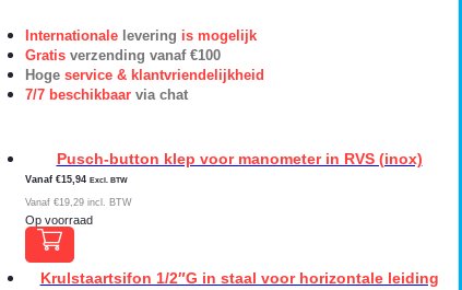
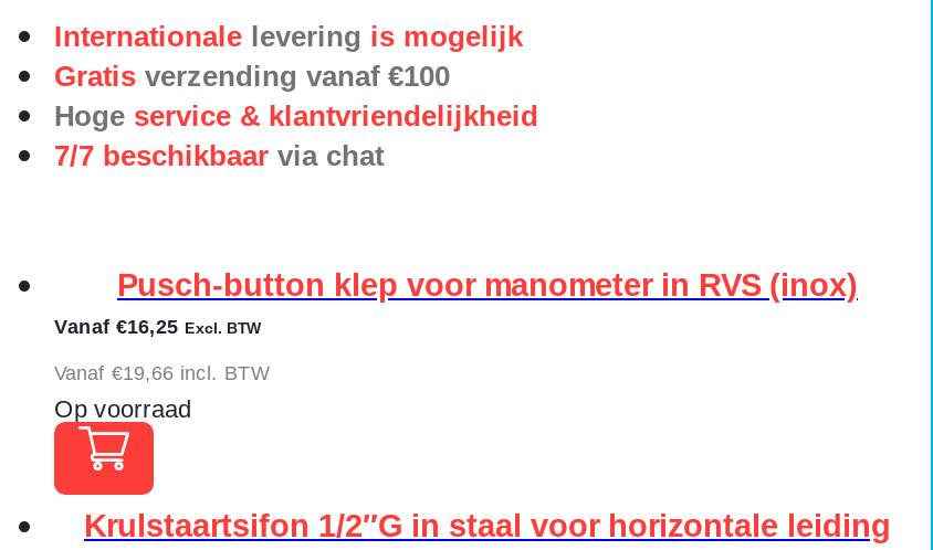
- Vanaf €15,94 Excl. BTW
+ Vanaf €16,25 Excl. BTW

- Vanaf €19,29 incl. BTW
+ Vanaf €19,66 incl. BTW
